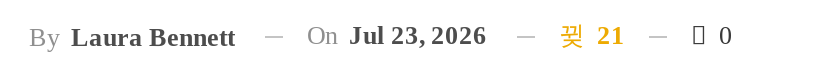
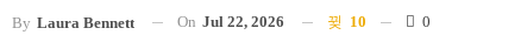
- On Jul 23, 2026
+ On Jul 22, 2026

- 21
+ 10
